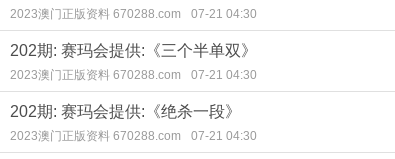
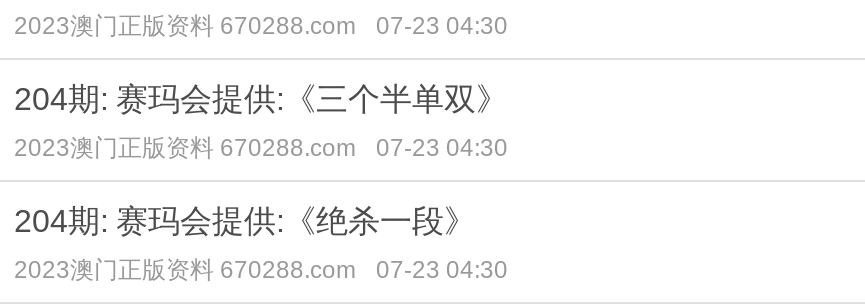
- 2023澳门正版资料 670288.com 07-21 04:30
+ 2023澳门正版资料 670288.com 07-23 04:30

- 202期: 赛玛会提供:《三个半单双》
+ 204期: 赛玛会提供:《三个半单双》

- 2023澳门正版资料 670288.com 07-21 04:30
+ 2023澳门正版资料 670288.com 07-23 04:30

- 202期: 赛玛会提供:《绝杀一段》
+ 204期: 赛玛会提供:《绝杀一段》

- 2023澳门正版资料 670288.com 07-21 04:30
+ 2023澳门正版资料 670288.com 07-23 04:30
